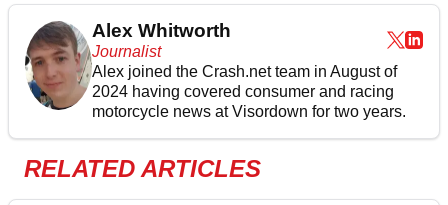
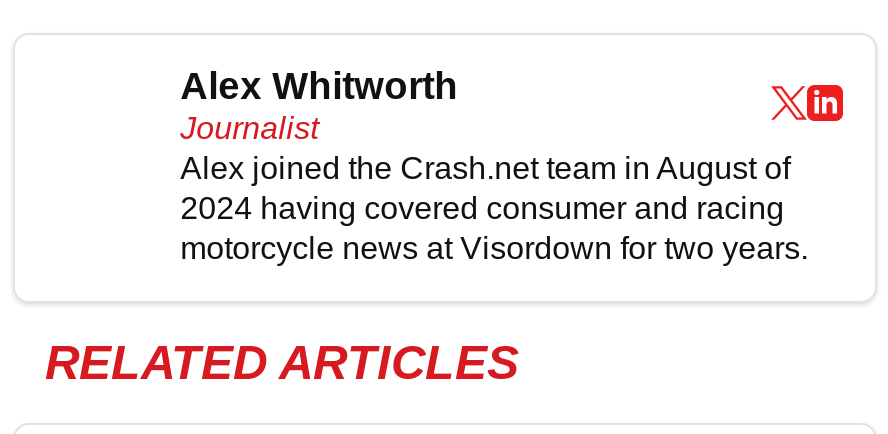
- [image]
